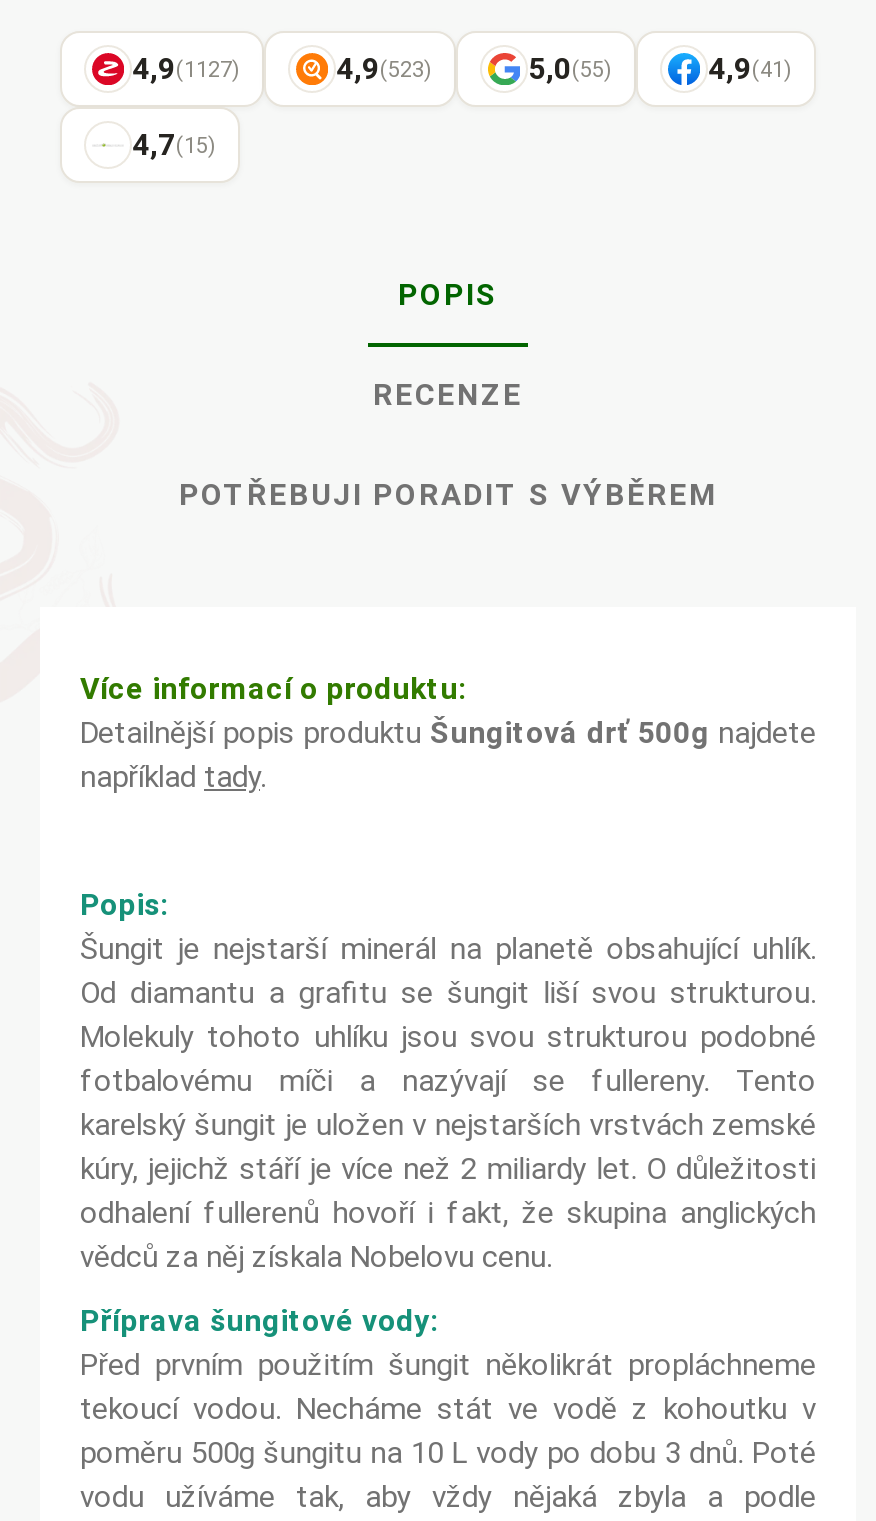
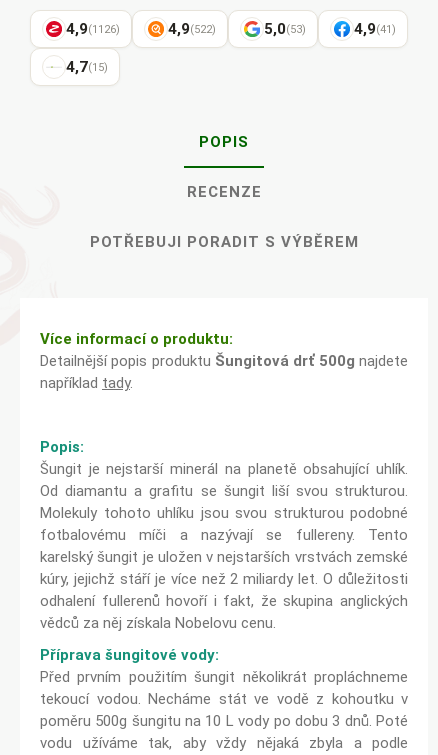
- 4,9(1127)
+ 4,9(1126)

- 4,9(523)
+ 4,9(522)

- 5,0(55)
+ 5,0(53)
